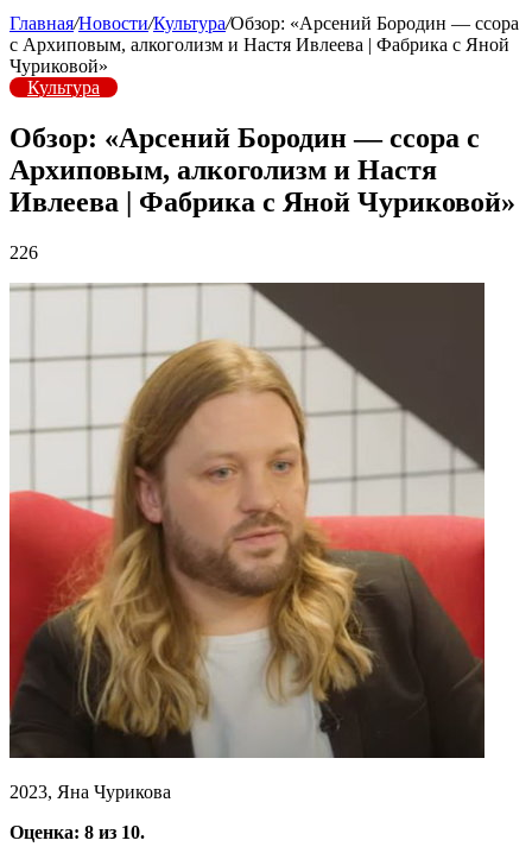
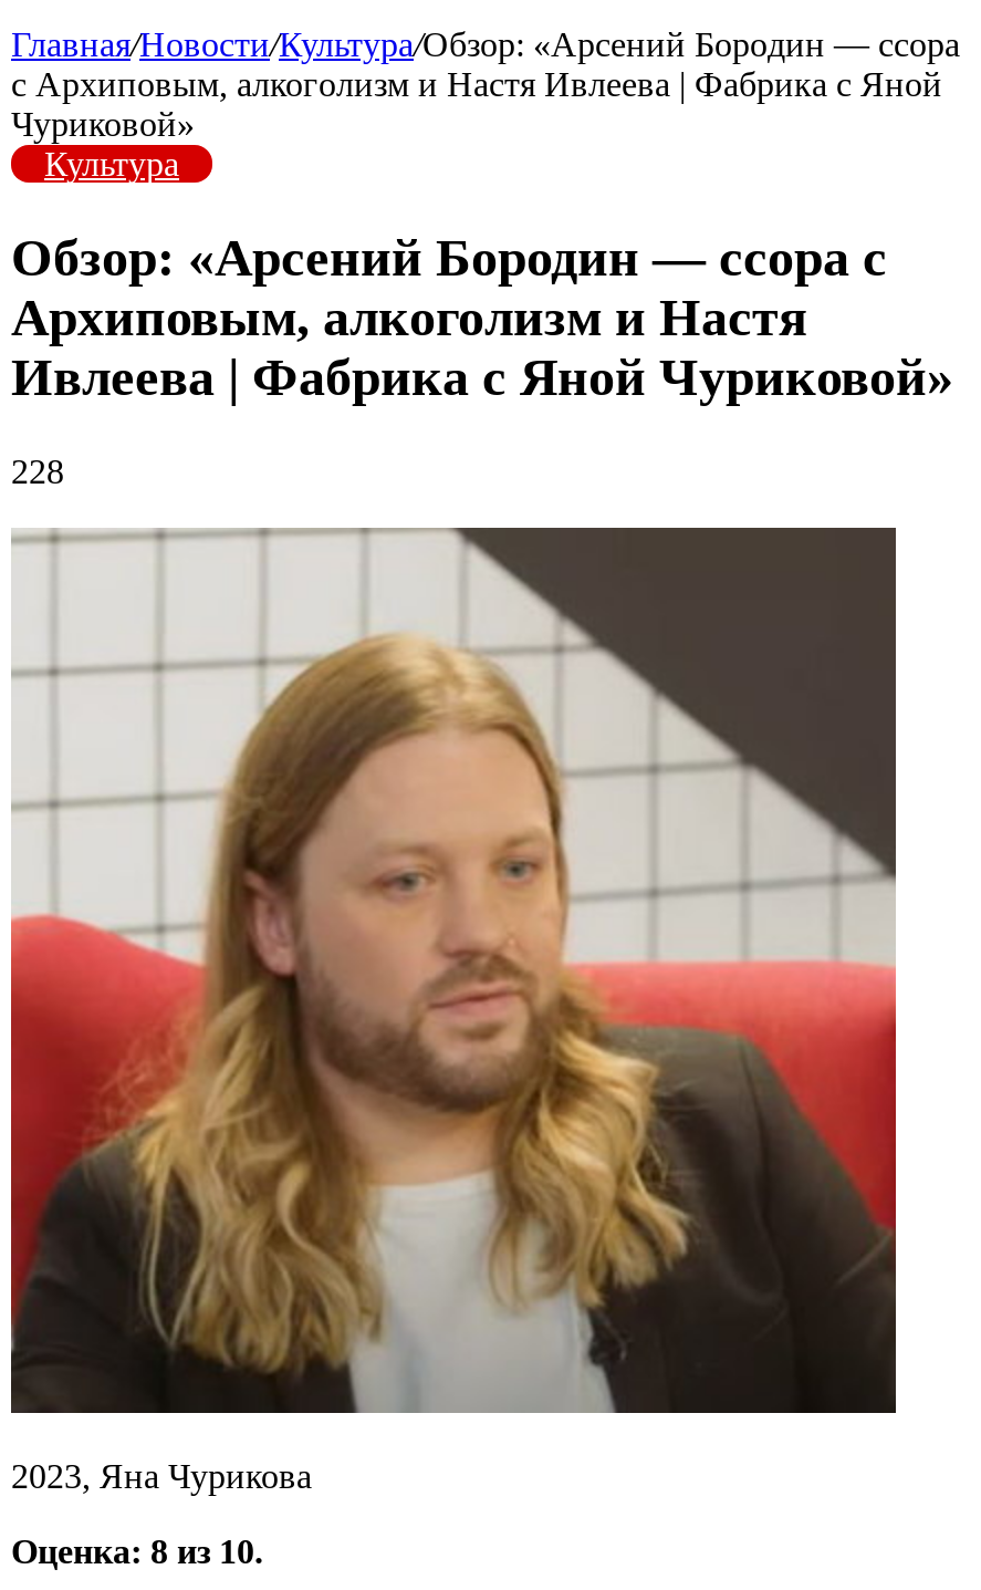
- 226
+ 228
